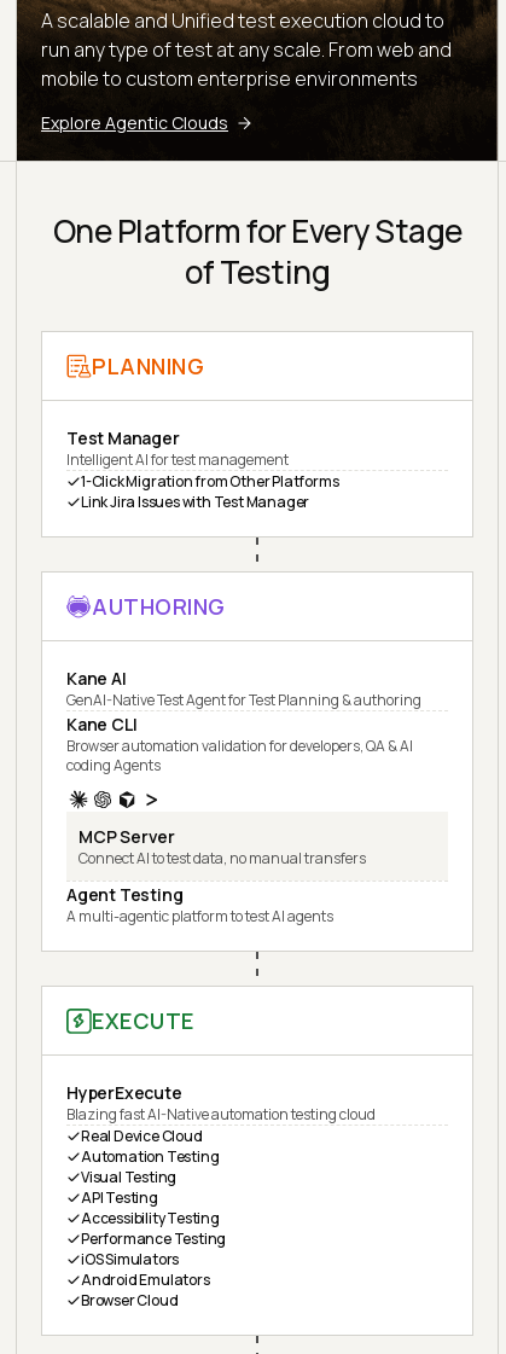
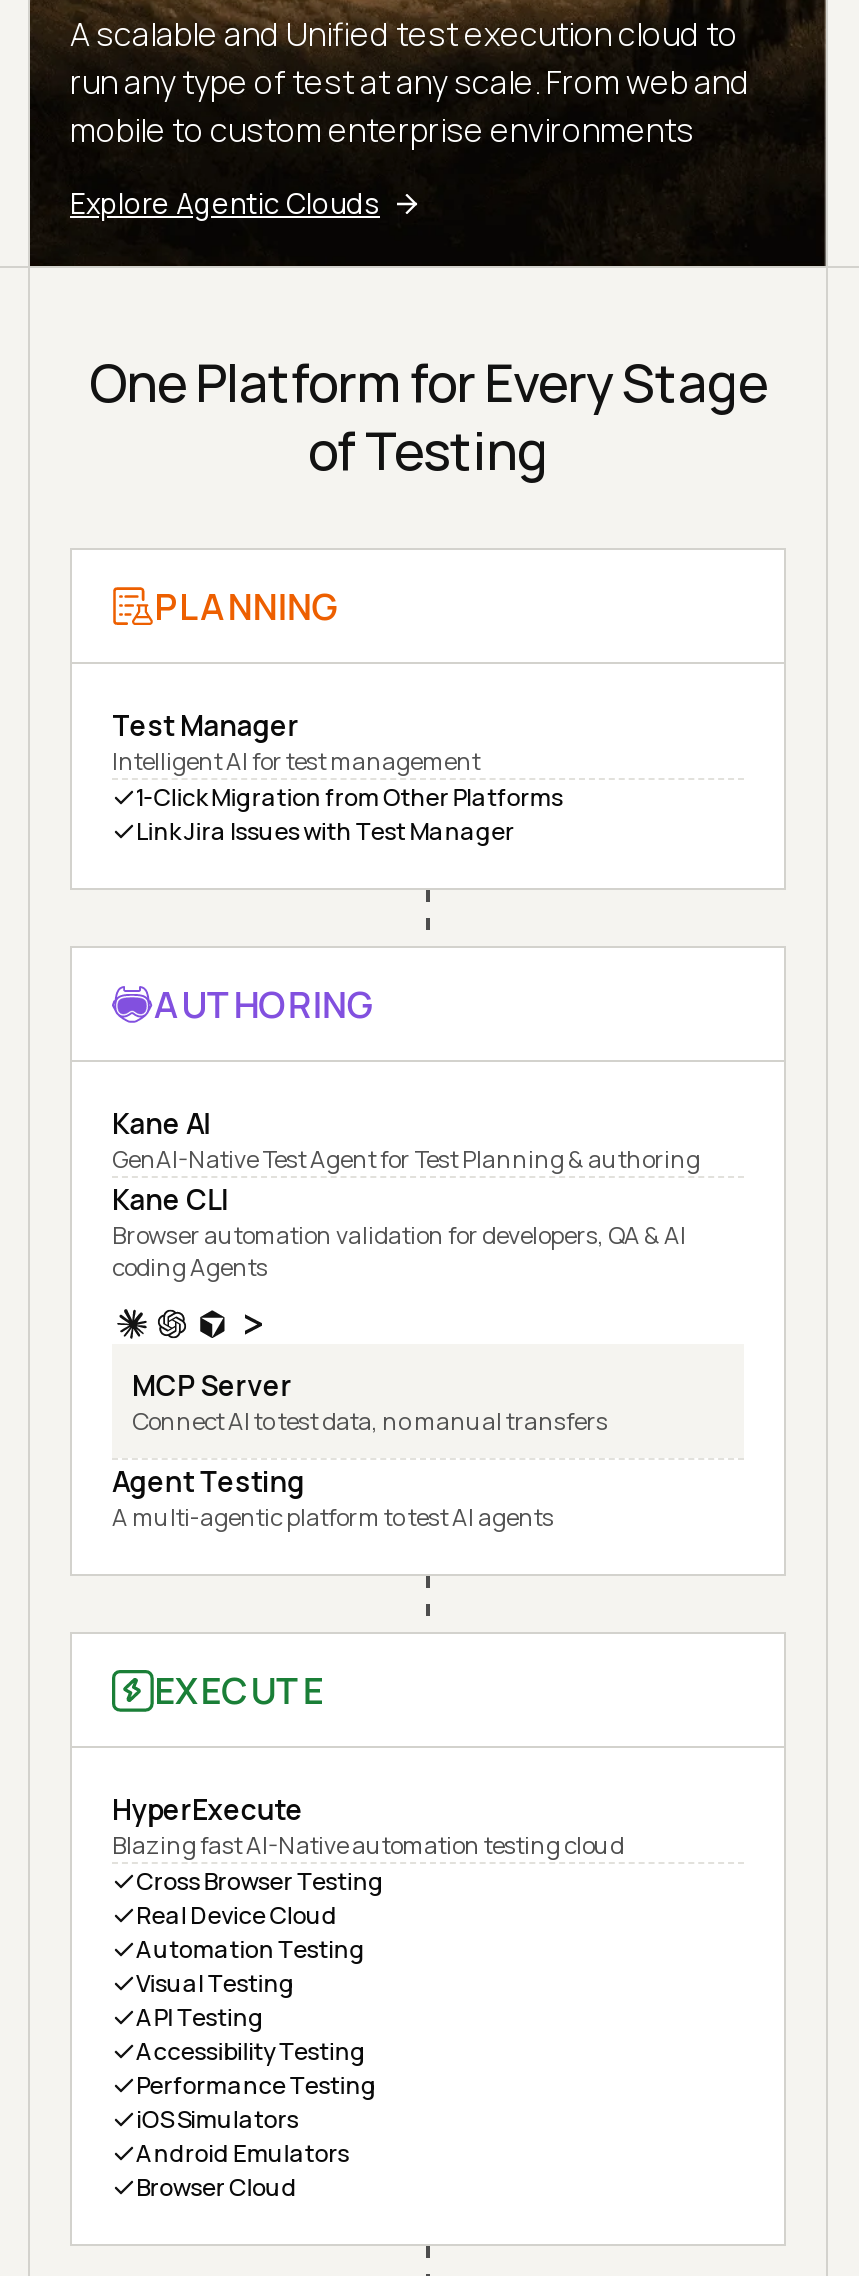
+ Cross Browser Testing
